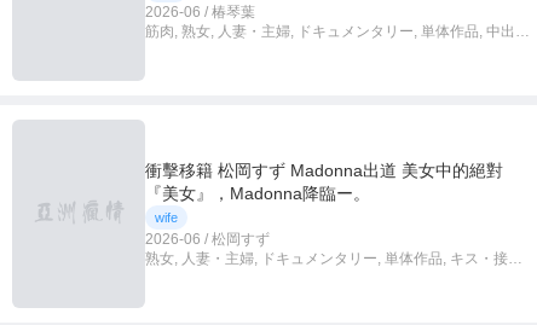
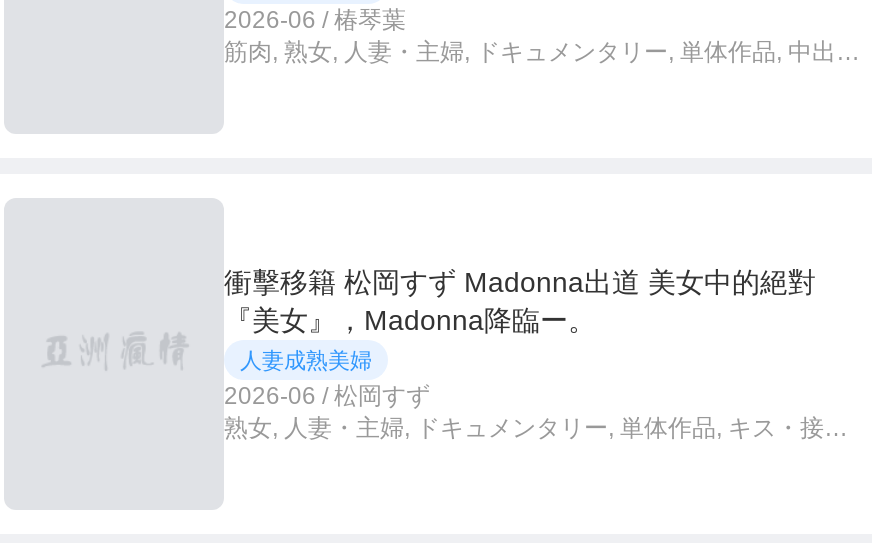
- wife
+ 人妻成熟美婦
